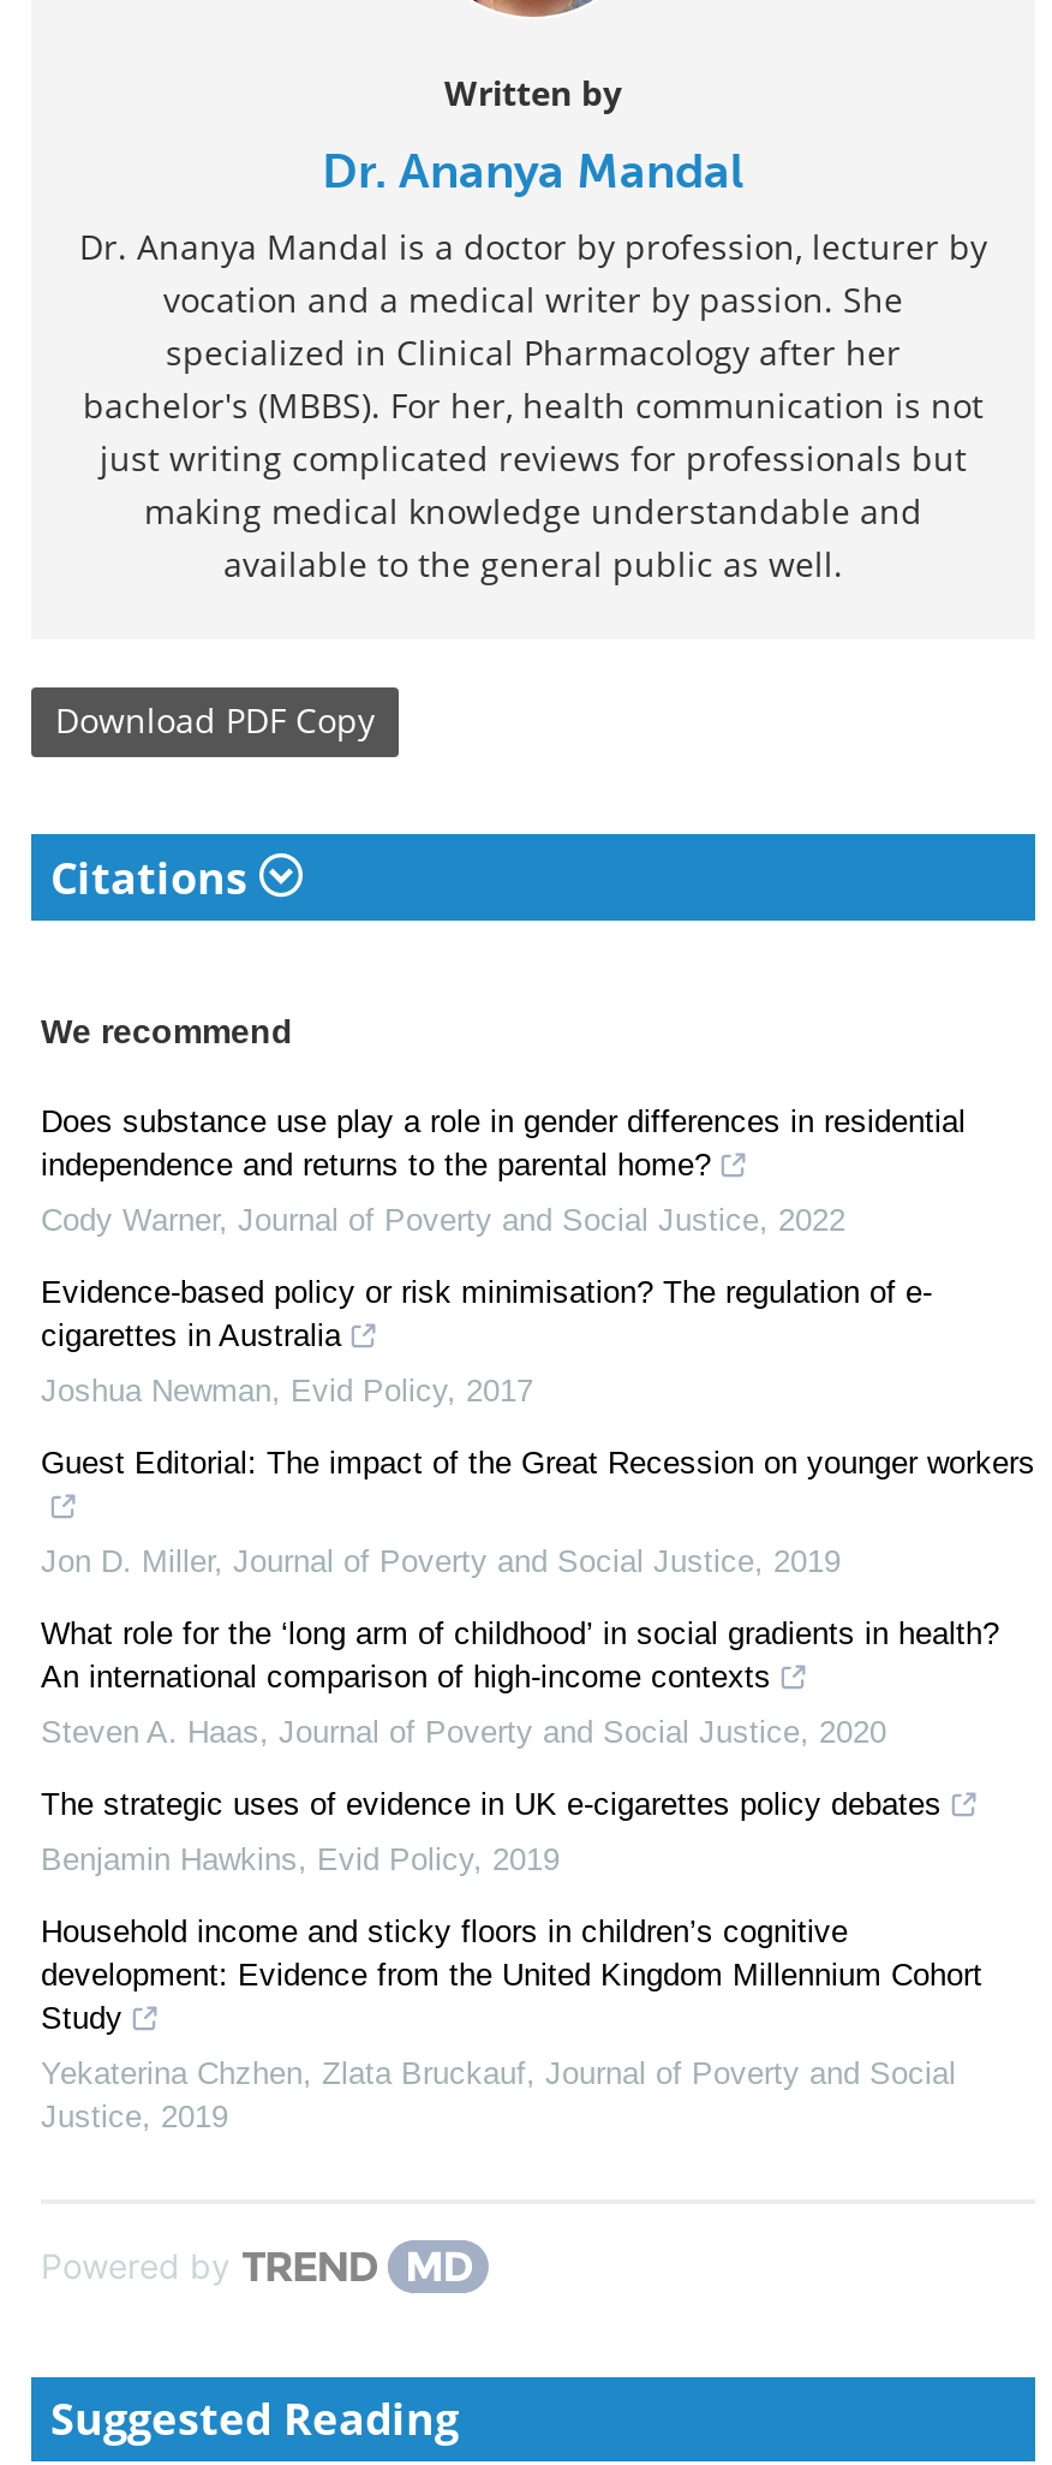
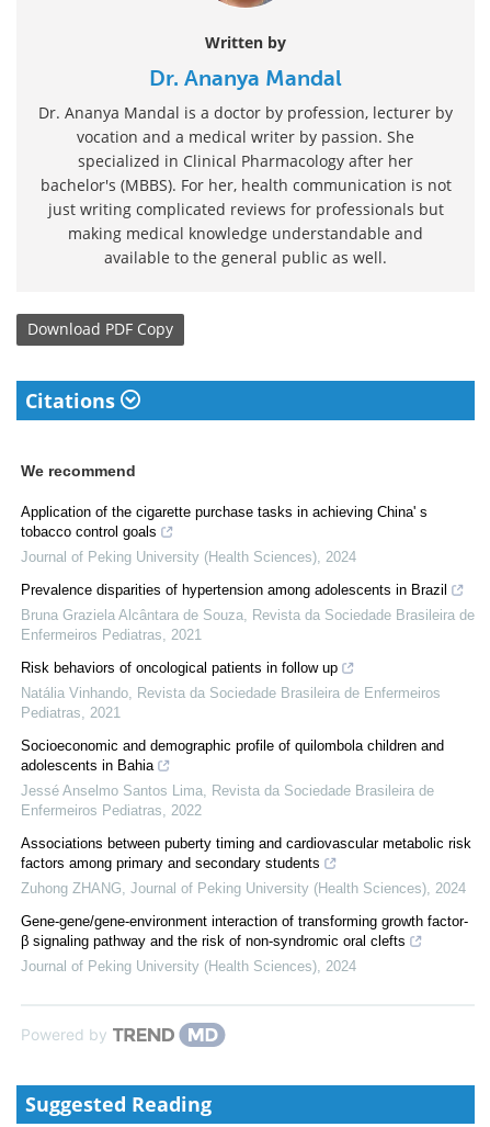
- Does substance use play a role in gender differences in residential
- independence and returns to the parental home?
+ Application of the cigarette purchase tasks in achieving China' s
+ tobacco control goals

- Cody Warner, Journal of Poverty and Social Justice, 2022
+ Journal of Peking University (Health Sciences), 2024

- Evidence-based policy or risk minimisation? The regulation of e-
- cigarettes in Australia
+ Prevalence disparities of hypertension among adolescents in Brazil

- Joshua Newman, Evid Policy, 2017
+ Bruna Graziela Alcântara de Souza, Revista da Sociedade Brasileira de
+ Enfermeiros Pediatras, 2021

- Guest Editorial: The impact of the Great Recession on younger workers
+ Risk behaviors of oncological patients in follow up

- Jon D. Miller, Journal of Poverty and Social Justice, 2019
+ Natália Vinhando, Revista da Sociedade Brasileira de Enfermeiros
+ Pediatras, 2021

- What role for the ‘long arm of childhood’ in social gradients in health?
- An international comparison of high-income contexts
+ Socioeconomic and demographic profile of quilombola children and
+ adolescents in Bahia

- Steven A. Haas, Journal of Poverty and Social Justice, 2020
+ Jessé Anselmo Santos Lima, Revista da Sociedade Brasileira de
+ Enfermeiros Pediatras, 2022

- The strategic uses of evidence in UK e-cigarettes policy debates
+ Associations between puberty timing and cardiovascular metabolic risk
+ factors among primary and secondary students

- Benjamin Hawkins, Evid Policy, 2019
+ Zuhong ZHANG, Journal of Peking University (Health Sciences), 2024

- Household income and sticky floors in children’s cognitive
- development: Evidence from the United Kingdom Millennium Cohort
- Study
+ Gene-gene/gene-environment interaction of transforming growth factor-
+ β signaling pathway and the risk of non-syndromic oral clefts

- Yekaterina Chzhen, Zlata Bruckauf, Journal of Poverty and Social
- Justice, 2019
+ Journal of Peking University (Health Sciences), 2024
